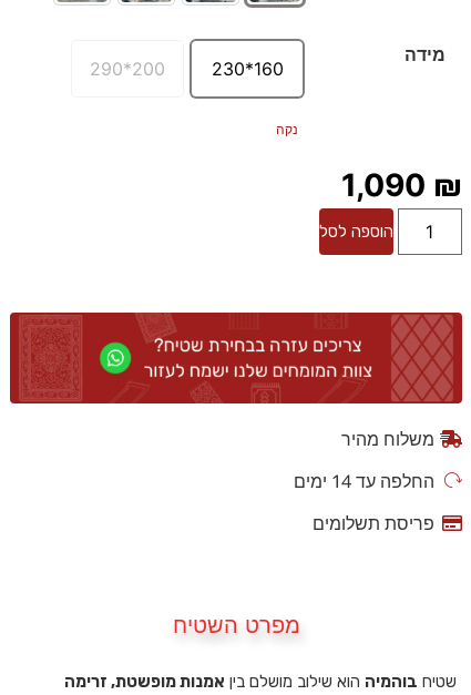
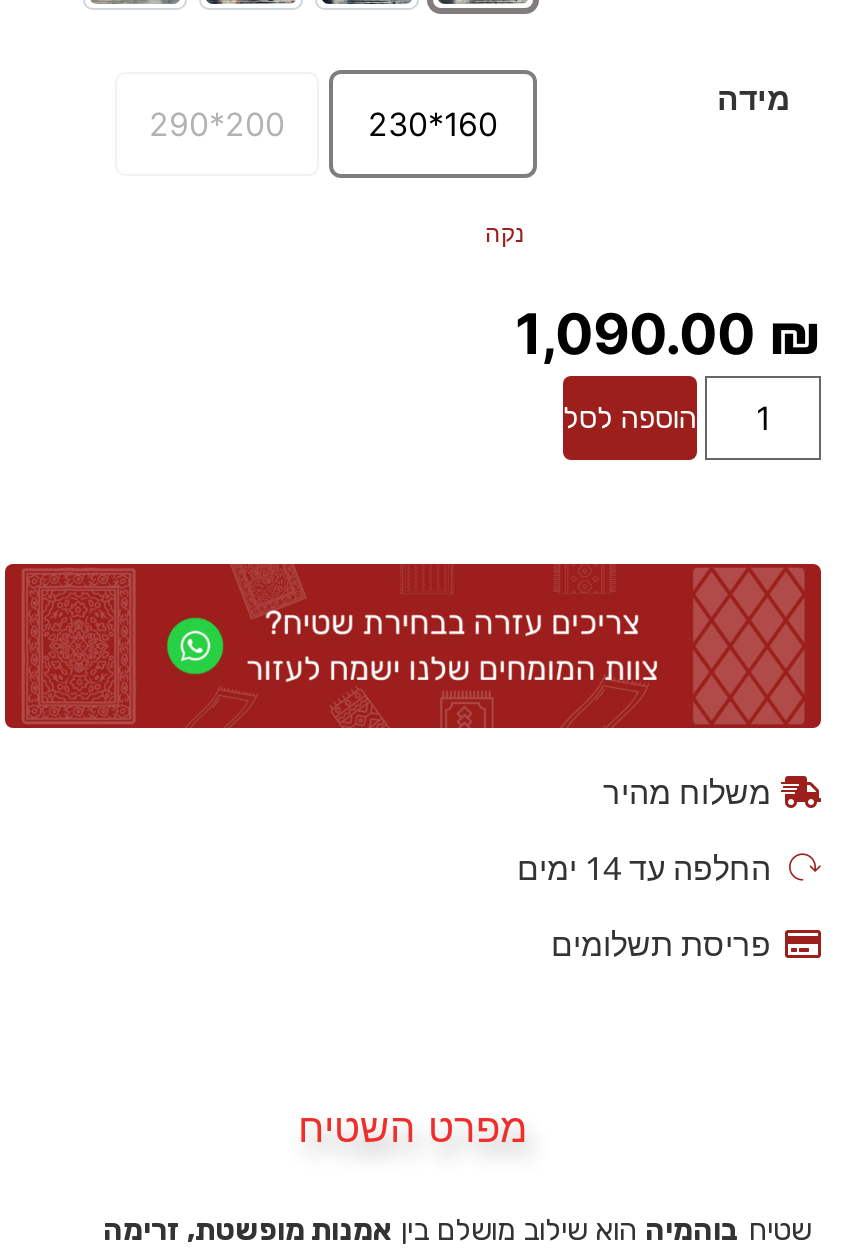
- 1,090 ₪
+ 1,090.00 ₪
